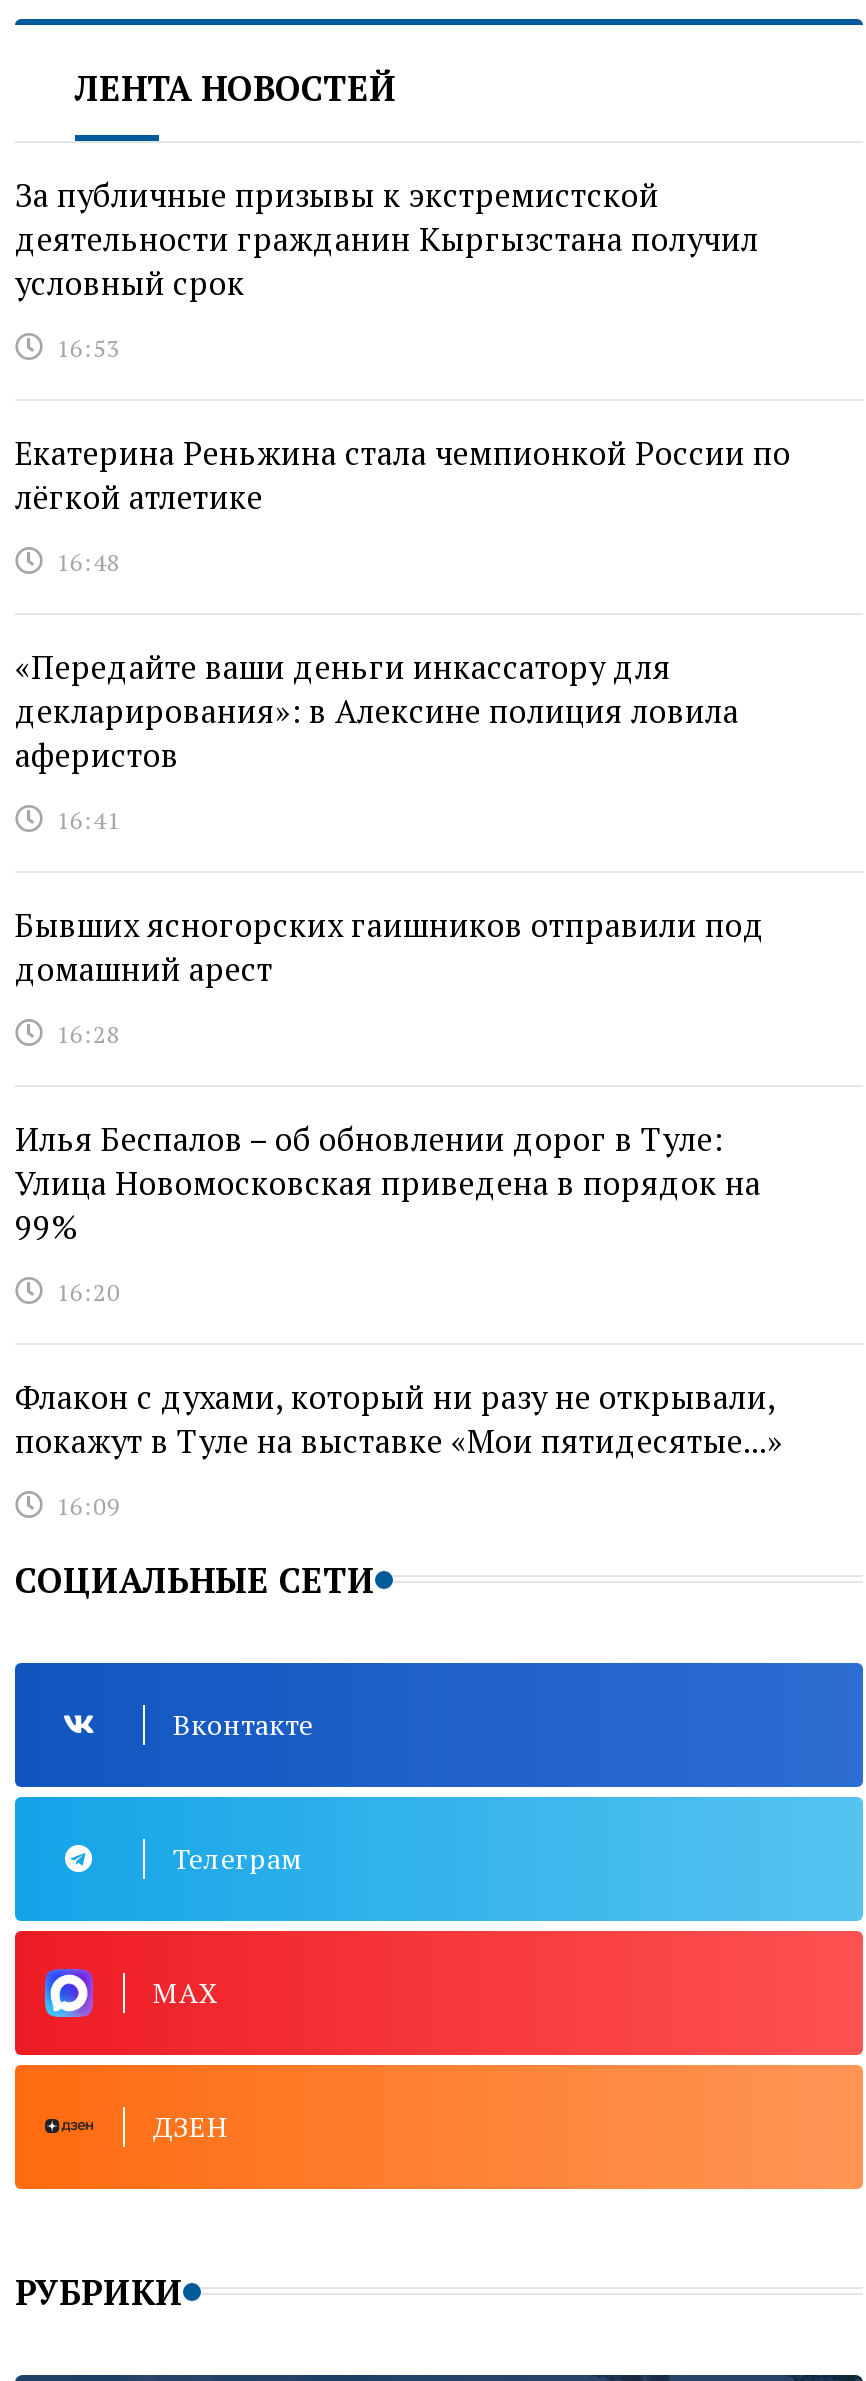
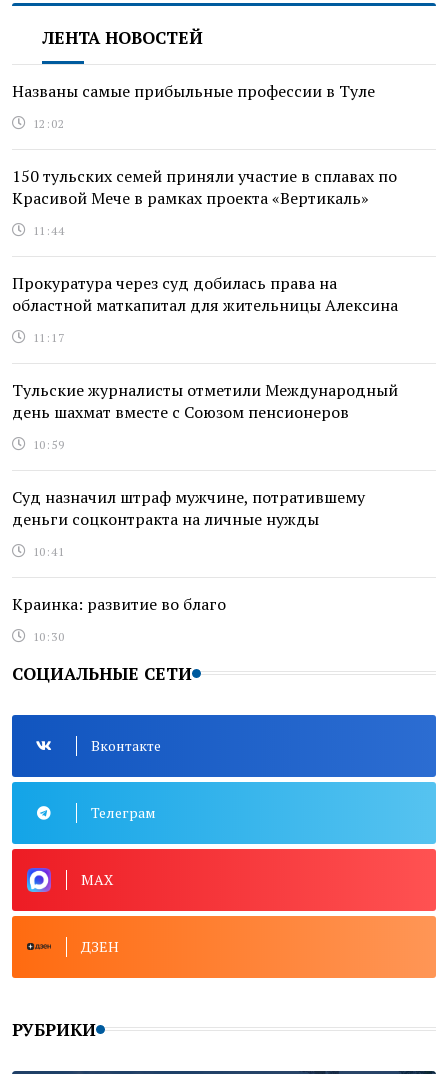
- За публичные призывы к экстремистской
- деятельности гражданин Кыргызстана получил
- условный срок
+ Названы самые прибыльные профессии в Туле

- 16:53
+ 12:02

- Екатерина Реньжина стала чемпионкой России по
- лёгкой атлетике
+ 150 тульских семей приняли участие в сплавах по
+ Красивой Мече в рамках проекта «Вертикаль»

- 16:48
+ 11:44

- «Передайте ваши деньги инкассатору для
- декларирования»: в Алексине полиция ловила
- аферистов
+ Прокуратура через суд добилась права на
+ областной маткапитал для жительницы Алексина

- 16:41
+ 11:17

- Бывших ясногорских гаишников отправили под
- домашний арест
+ Тульские журналисты отметили Международный
+ день шахмат вместе с Союзом пенсионеров

- 16:28
+ 10:59

- Илья Беспалов – об обновлении дорог в Туле:
- Улица Новомосковская приведена в порядок на
- 99%
+ Суд назначил штраф мужчине, потратившему
+ деньги соцконтракта на личные нужды

- 16:20
+ 10:41

- Флакон с духами, который ни разу не открывали,
- покажут в Туле на выставке «Мои пятидесятые...»
+ Краинка: развитие во благо

- 16:09
+ 10:30
